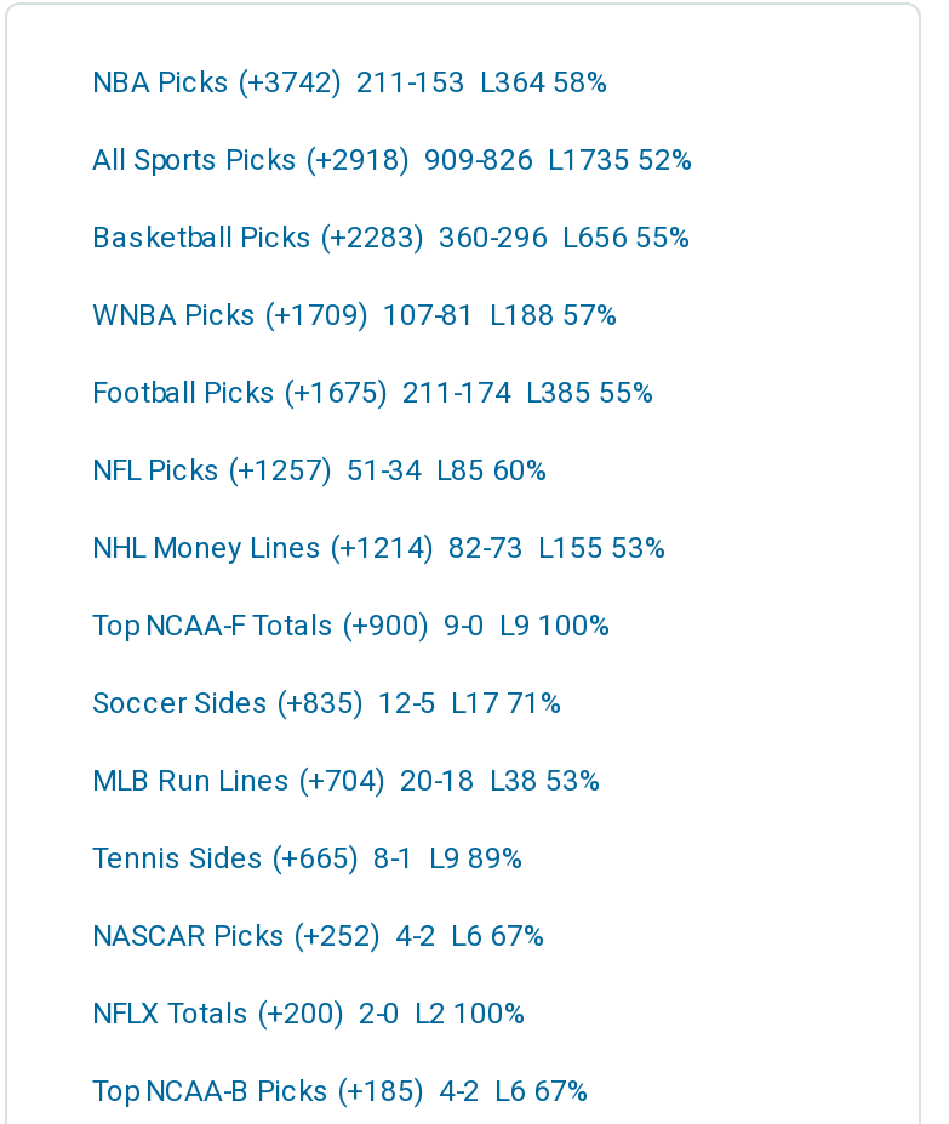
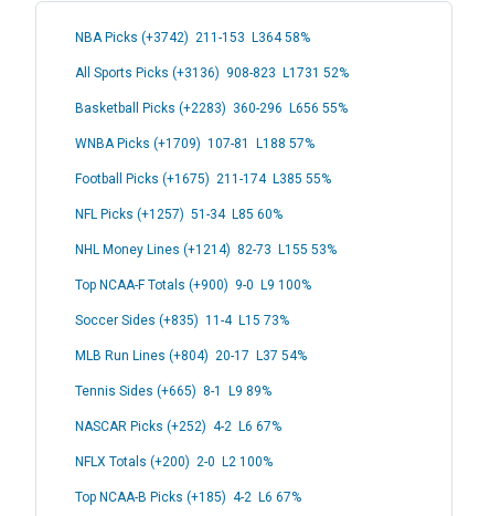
- All Sports Picks (+2918) 909-826 L1735 52%
+ All Sports Picks (+3136) 908-823 L1731 52%

- Soccer Sides (+835) 12-5 L17 71%
+ Soccer Sides (+835) 11-4 L15 73%

- MLB Run Lines (+704) 20-18 L38 53%
+ MLB Run Lines (+804) 20-17 L37 54%
